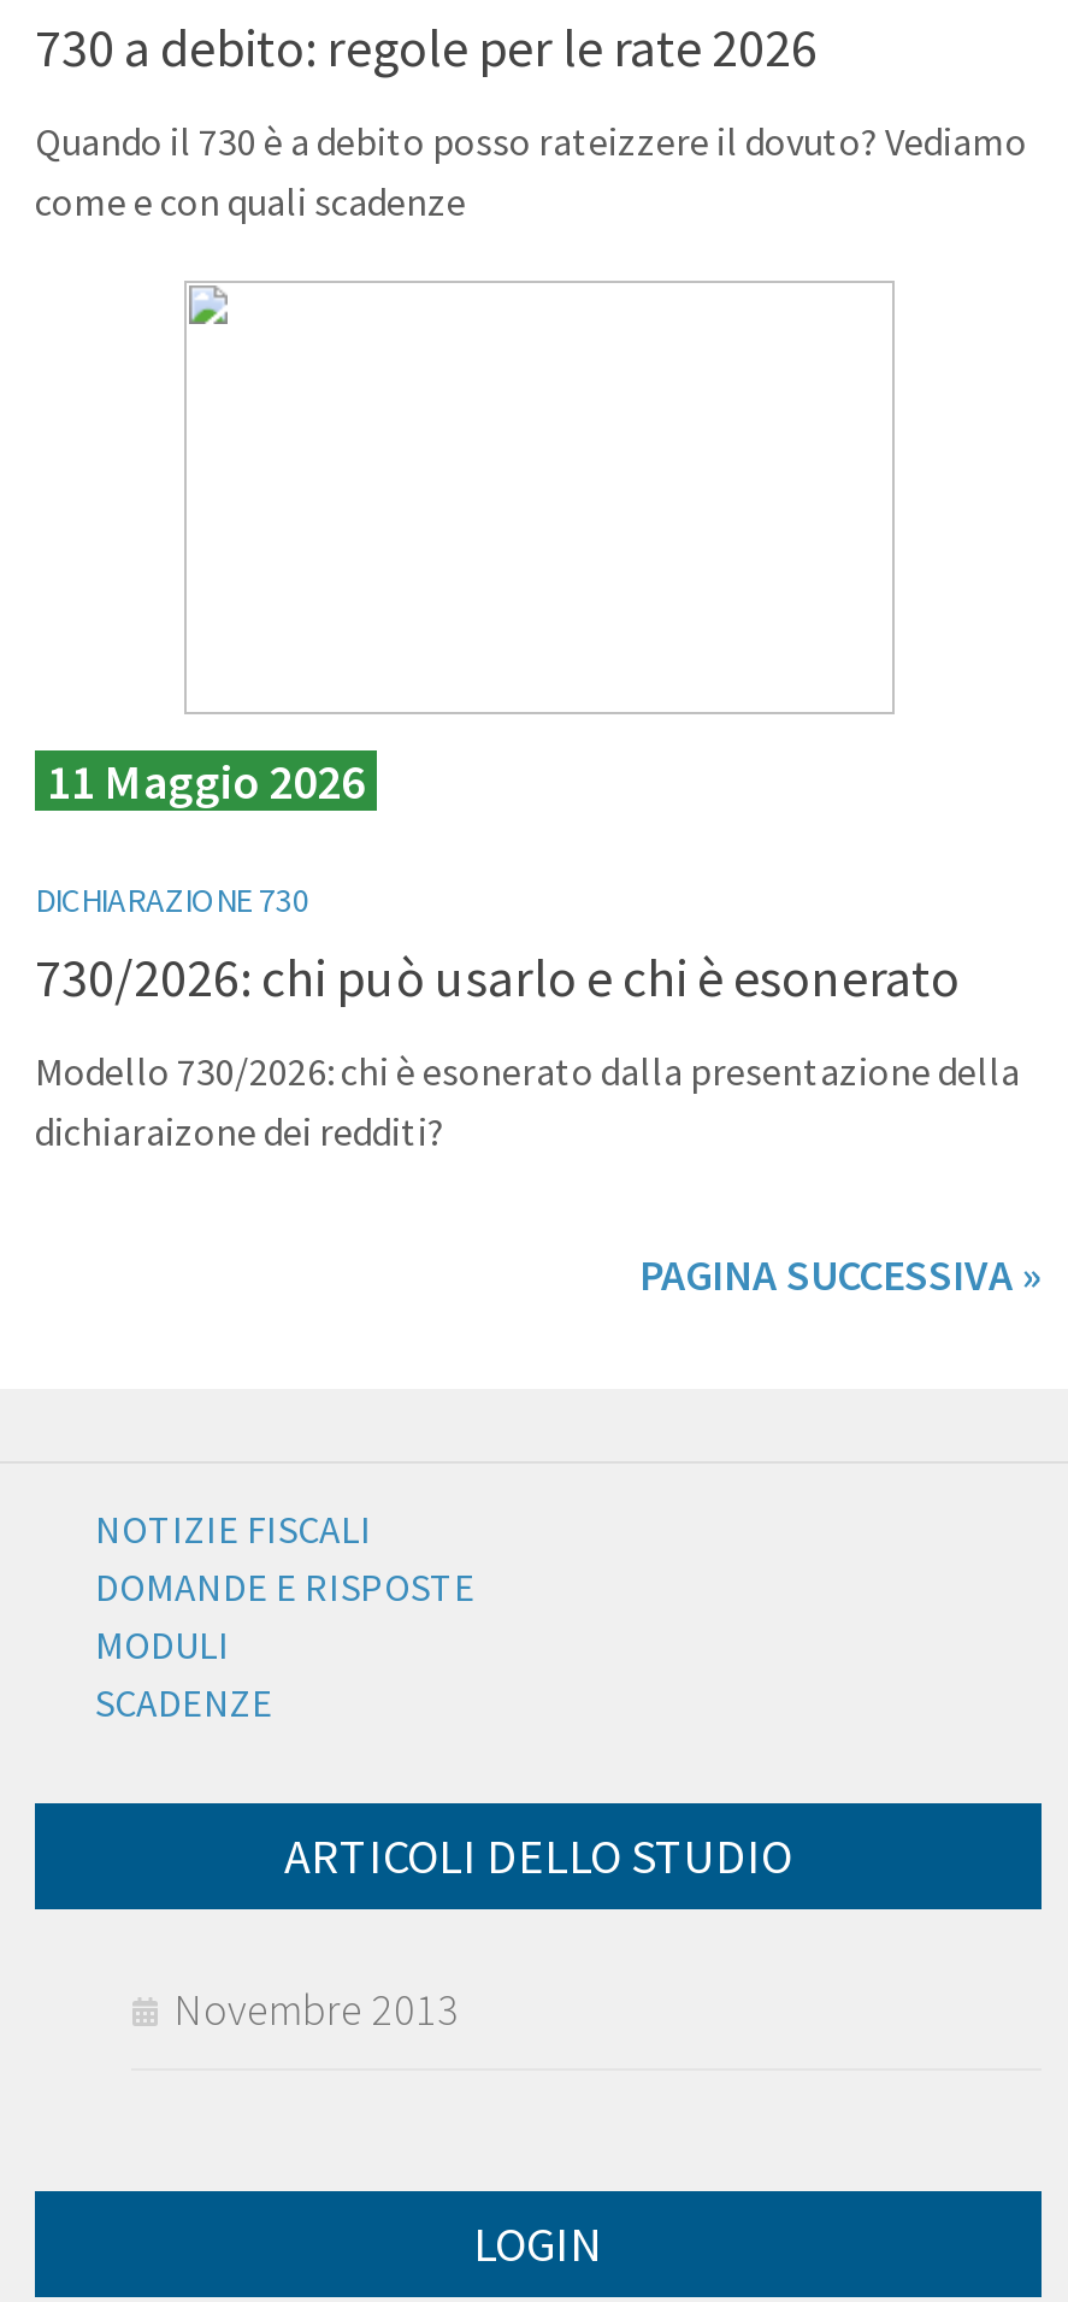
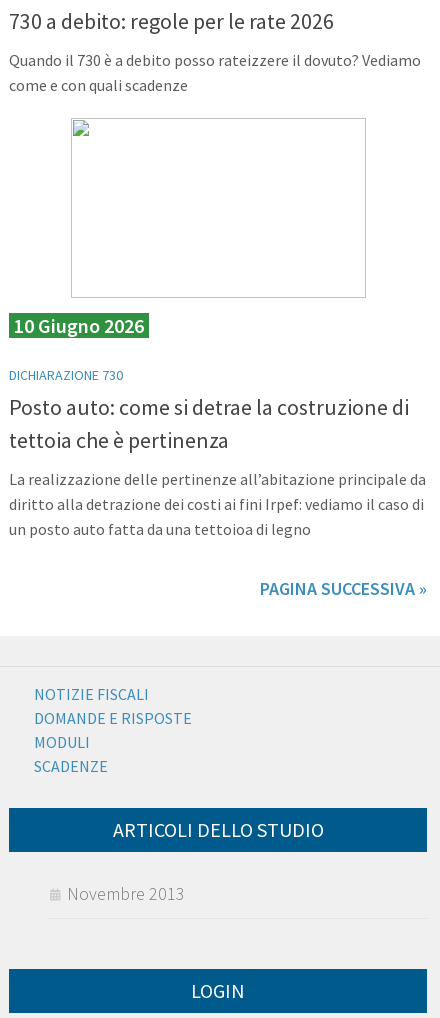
- 11 Maggio 2026
+ 10 Giugno 2026

- 730/2026: chi può usarlo e chi è esonerato
+ Posto auto: come si detrae la costruzione di
+ tettoia che è pertinenza

- Modello 730/2026: chi è esonerato dalla presentazione della
- dichiaraizone dei redditi?
+ La realizzazione delle pertinenze all’abitazione principale da
+ diritto alla detrazione dei costi ai fini Irpef: vediamo il caso di
+ un posto auto fatta da una tettoioa di legno
